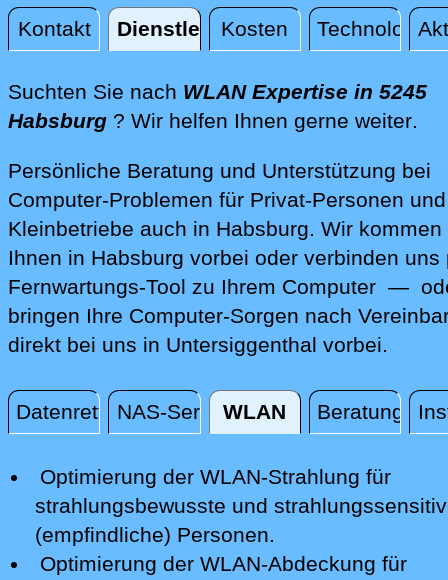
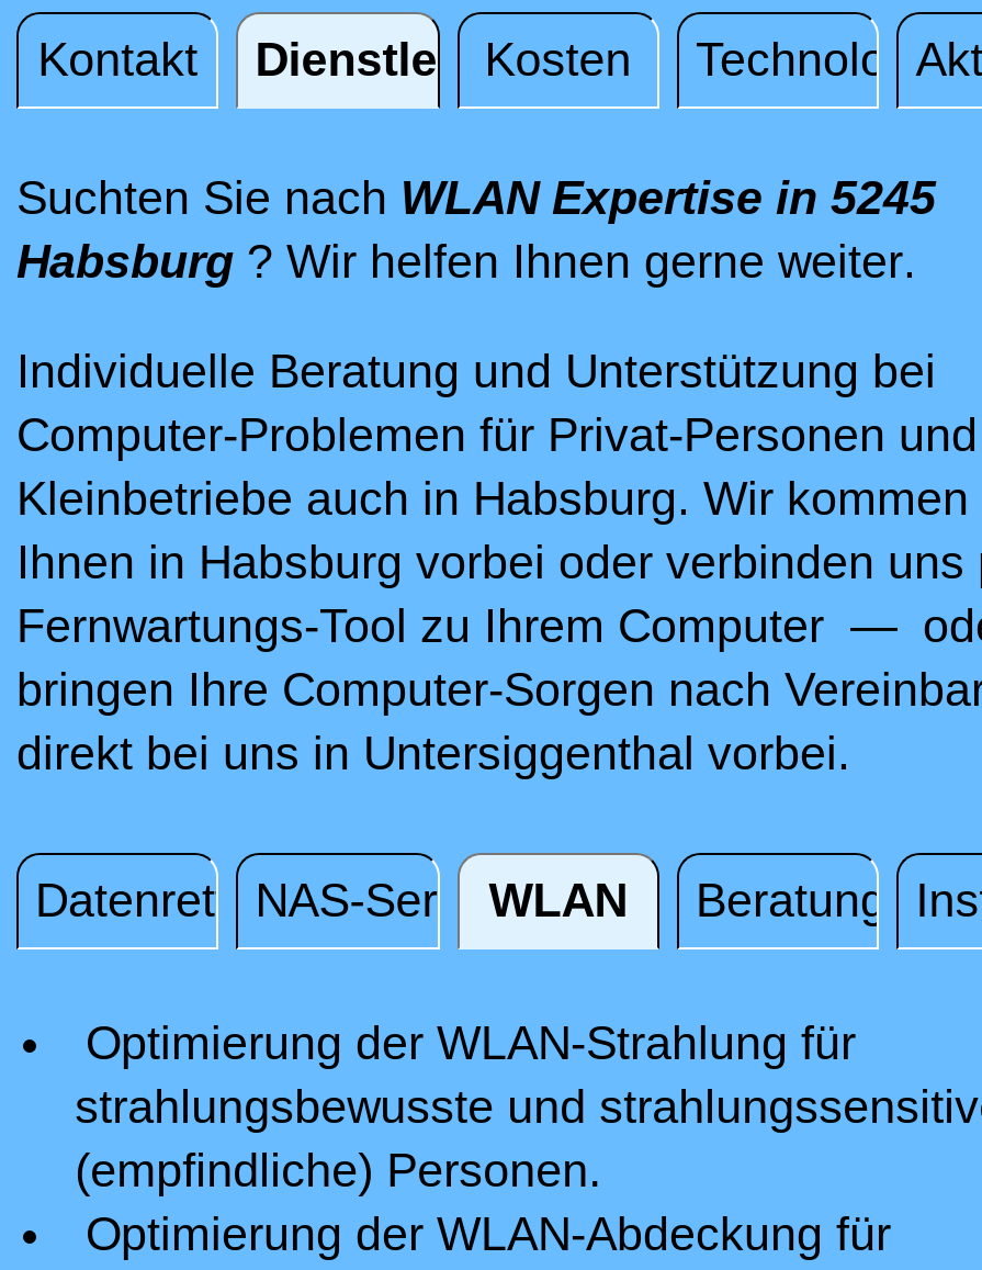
- Persönliche Beratung und Unterstützung bei
+ Individuelle Beratung und Unterstützung bei
